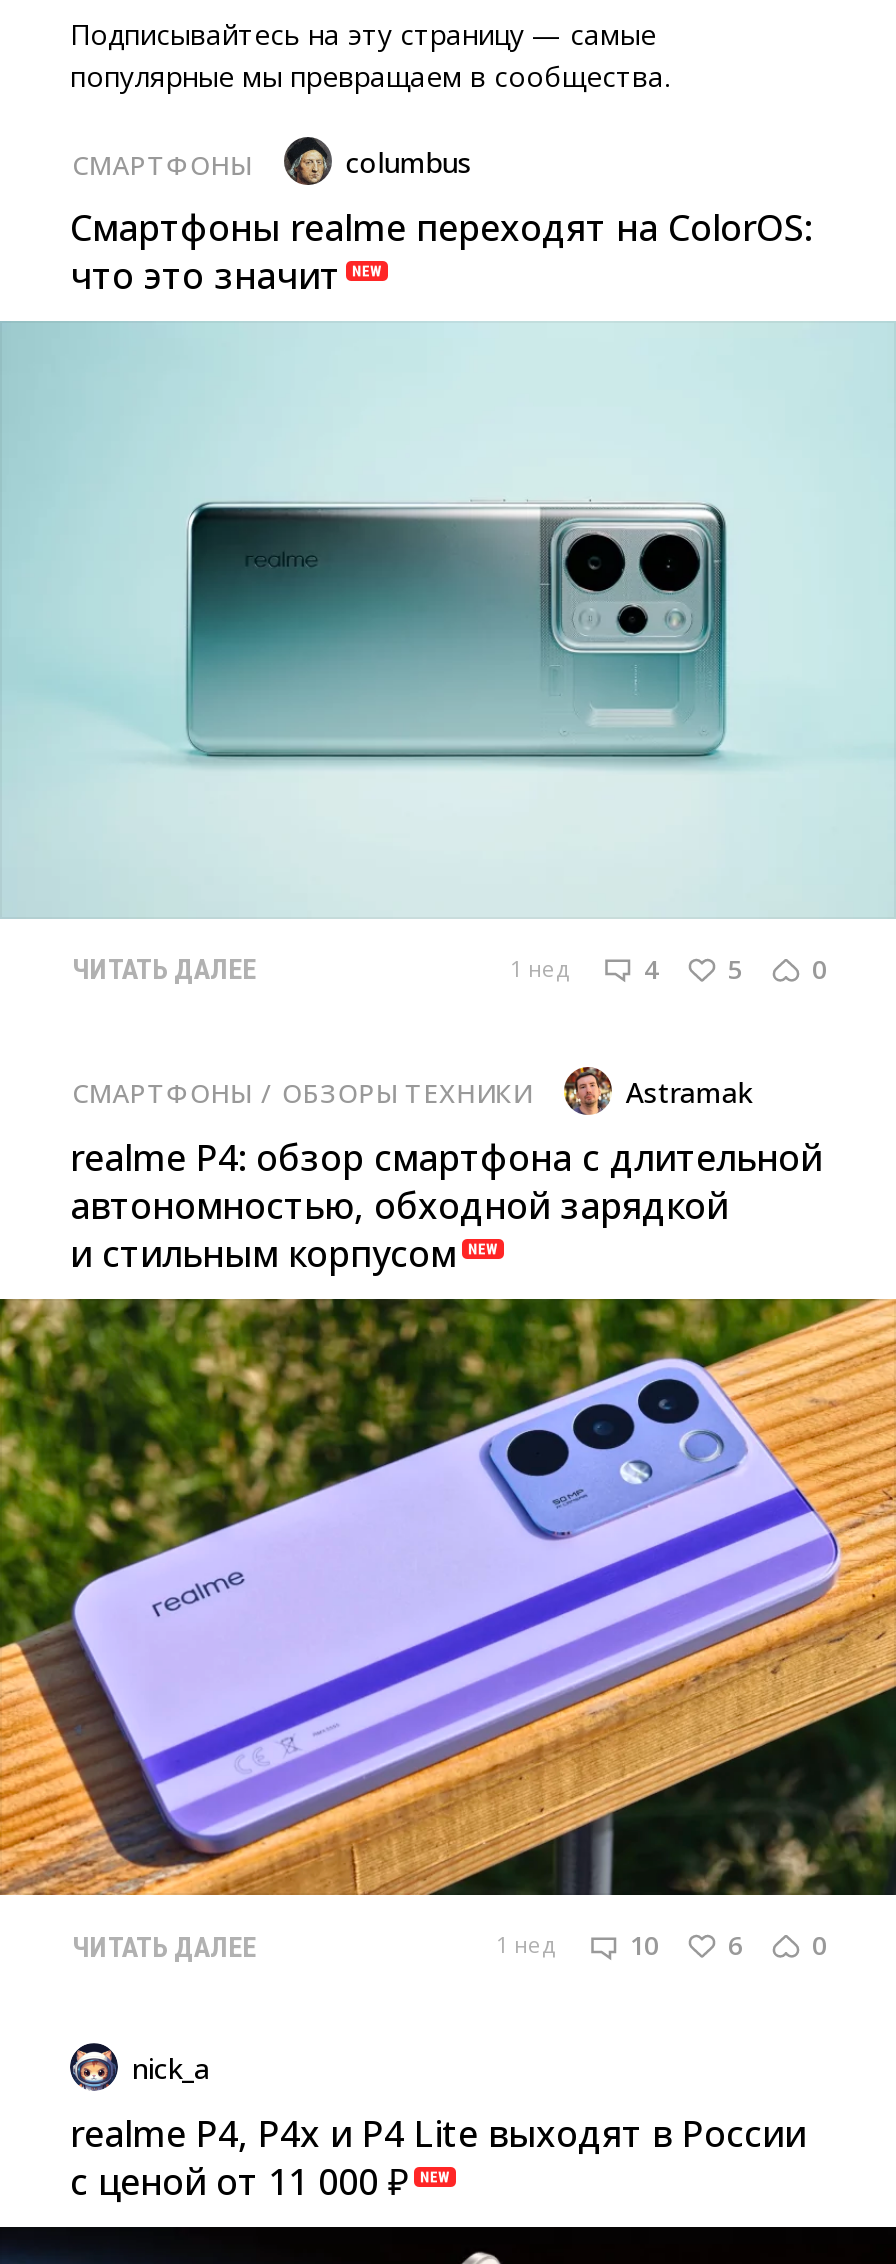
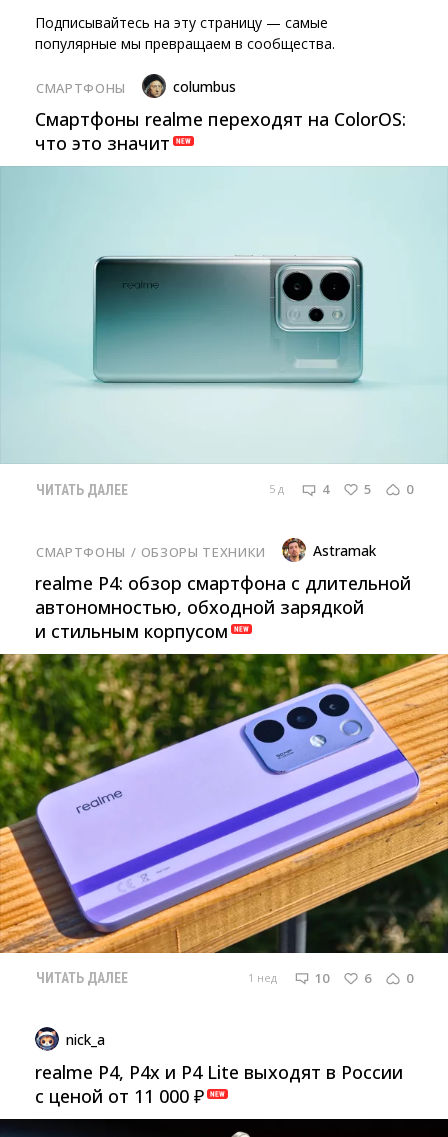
- 1 нед
+ 5 д
